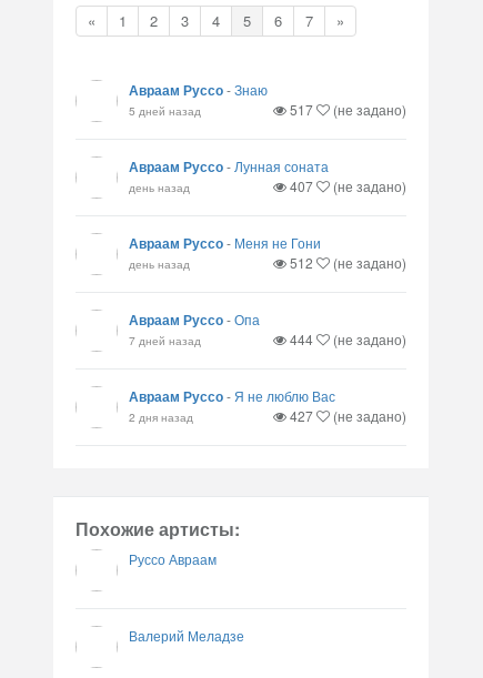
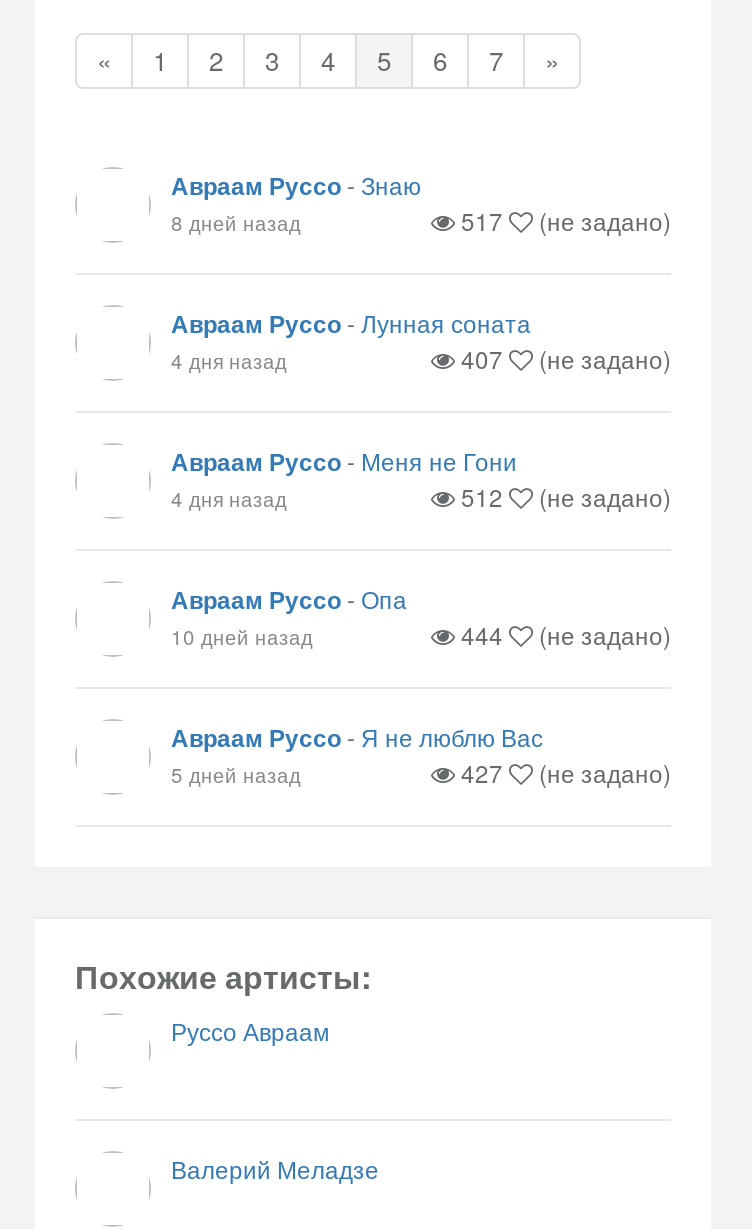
- 5 дней назад
+ 8 дней назад

- день назад
+ 4 дня назад

- день назад
+ 4 дня назад

- 7 дней назад
+ 10 дней назад

- 2 дня назад
+ 5 дней назад
